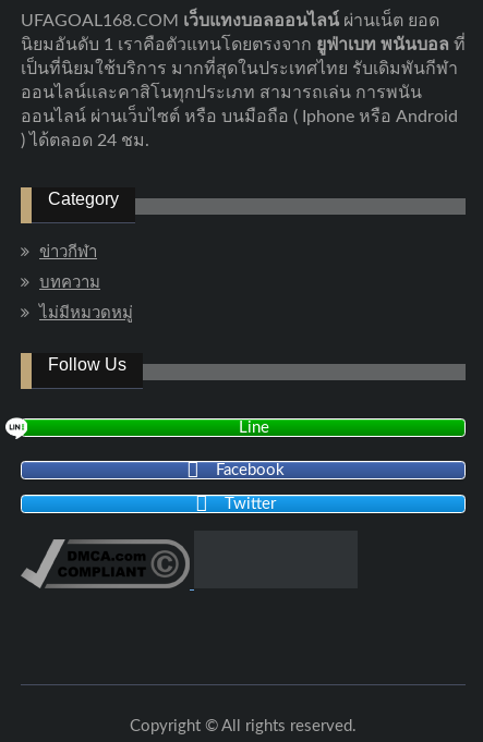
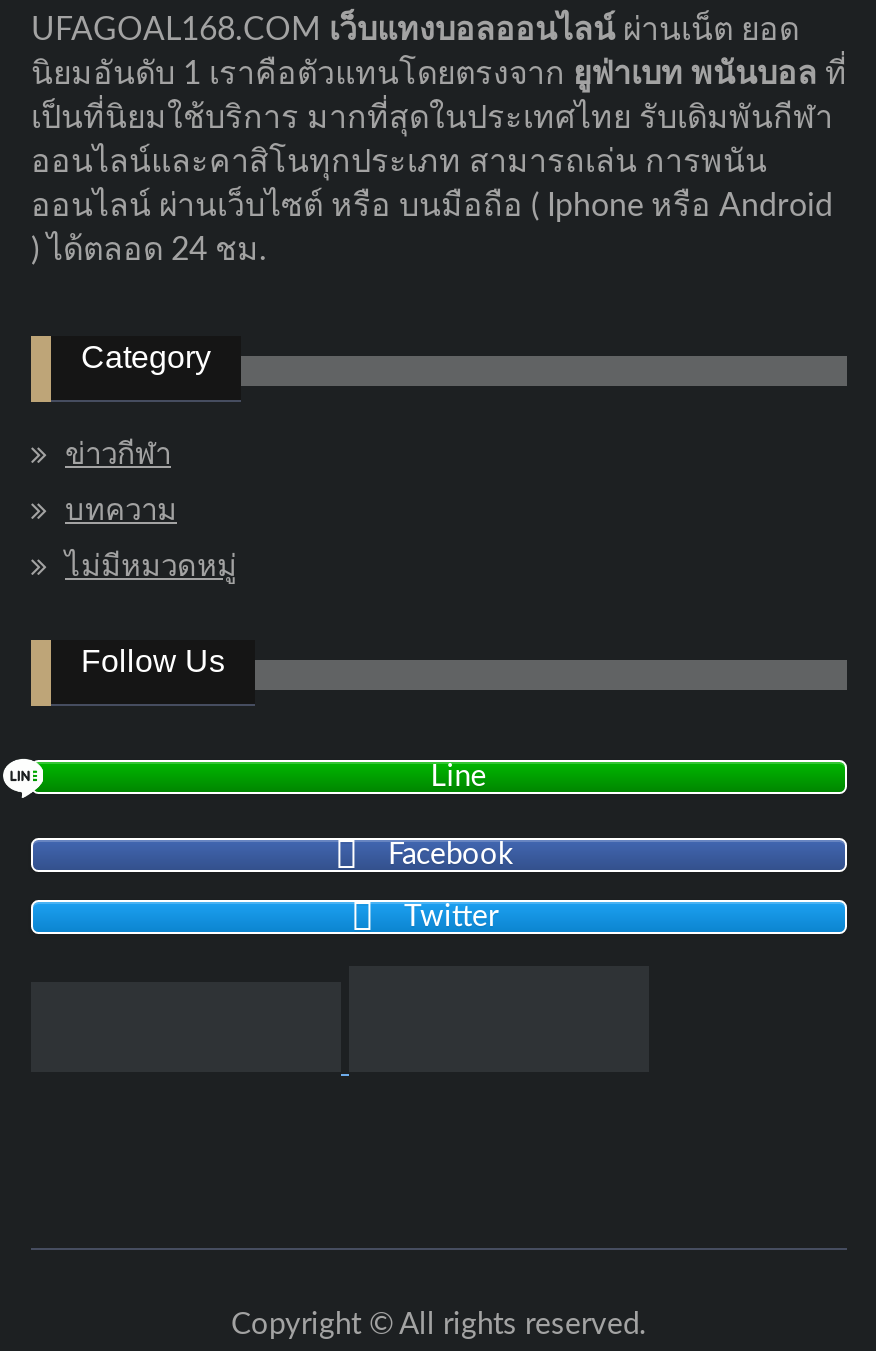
- [image]
